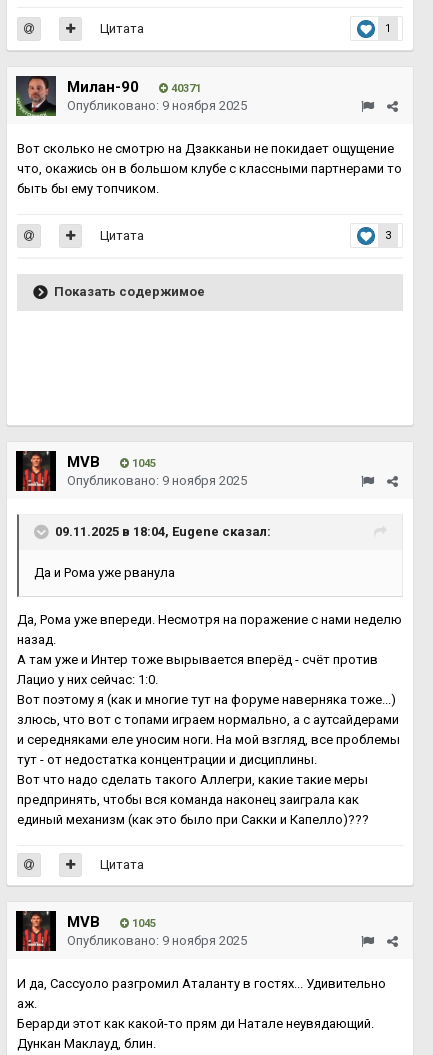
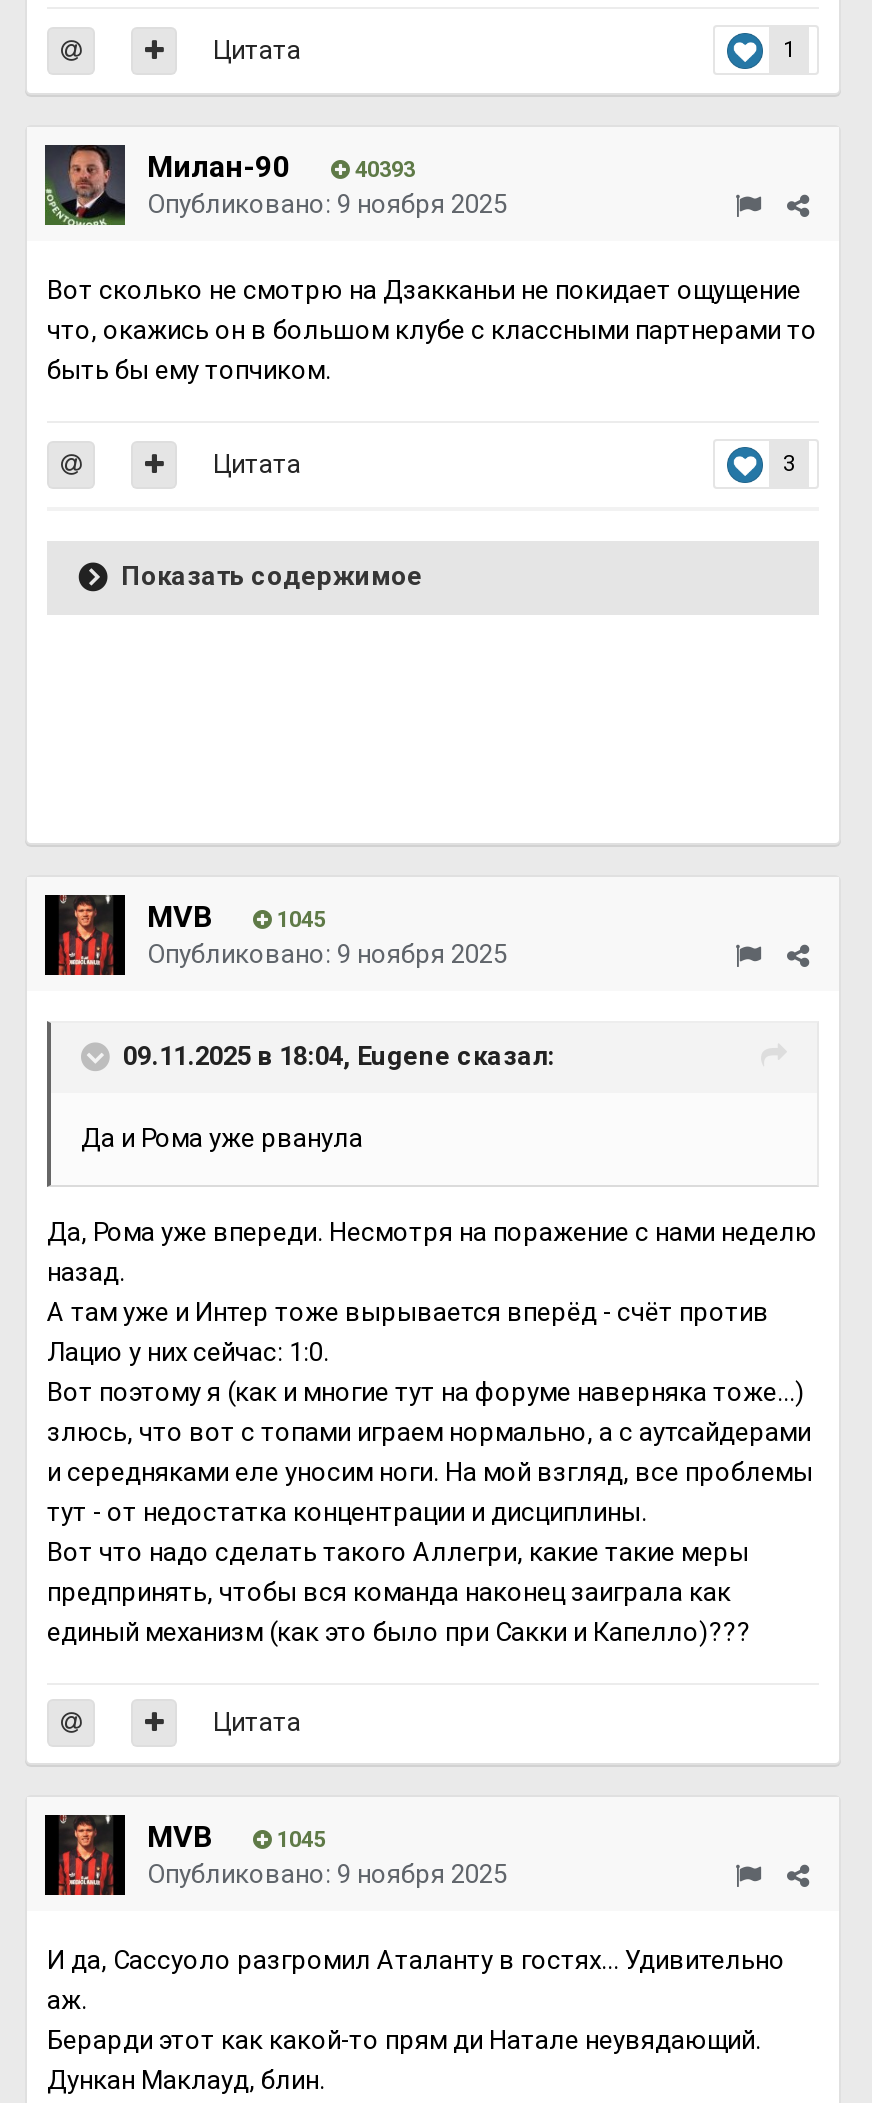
- 40371
+ 40393
